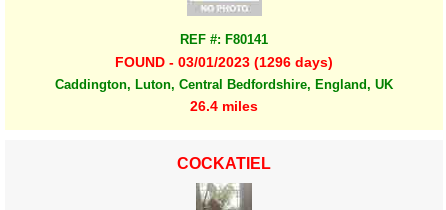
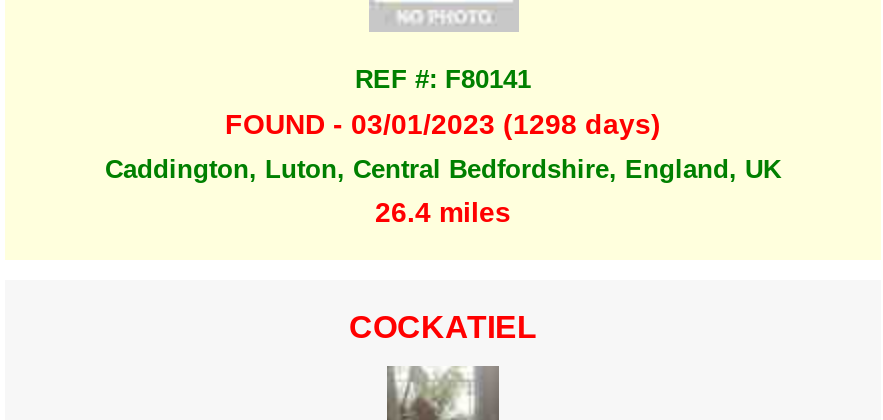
- FOUND - 03/01/2023 (1296 days)
+ FOUND - 03/01/2023 (1298 days)
